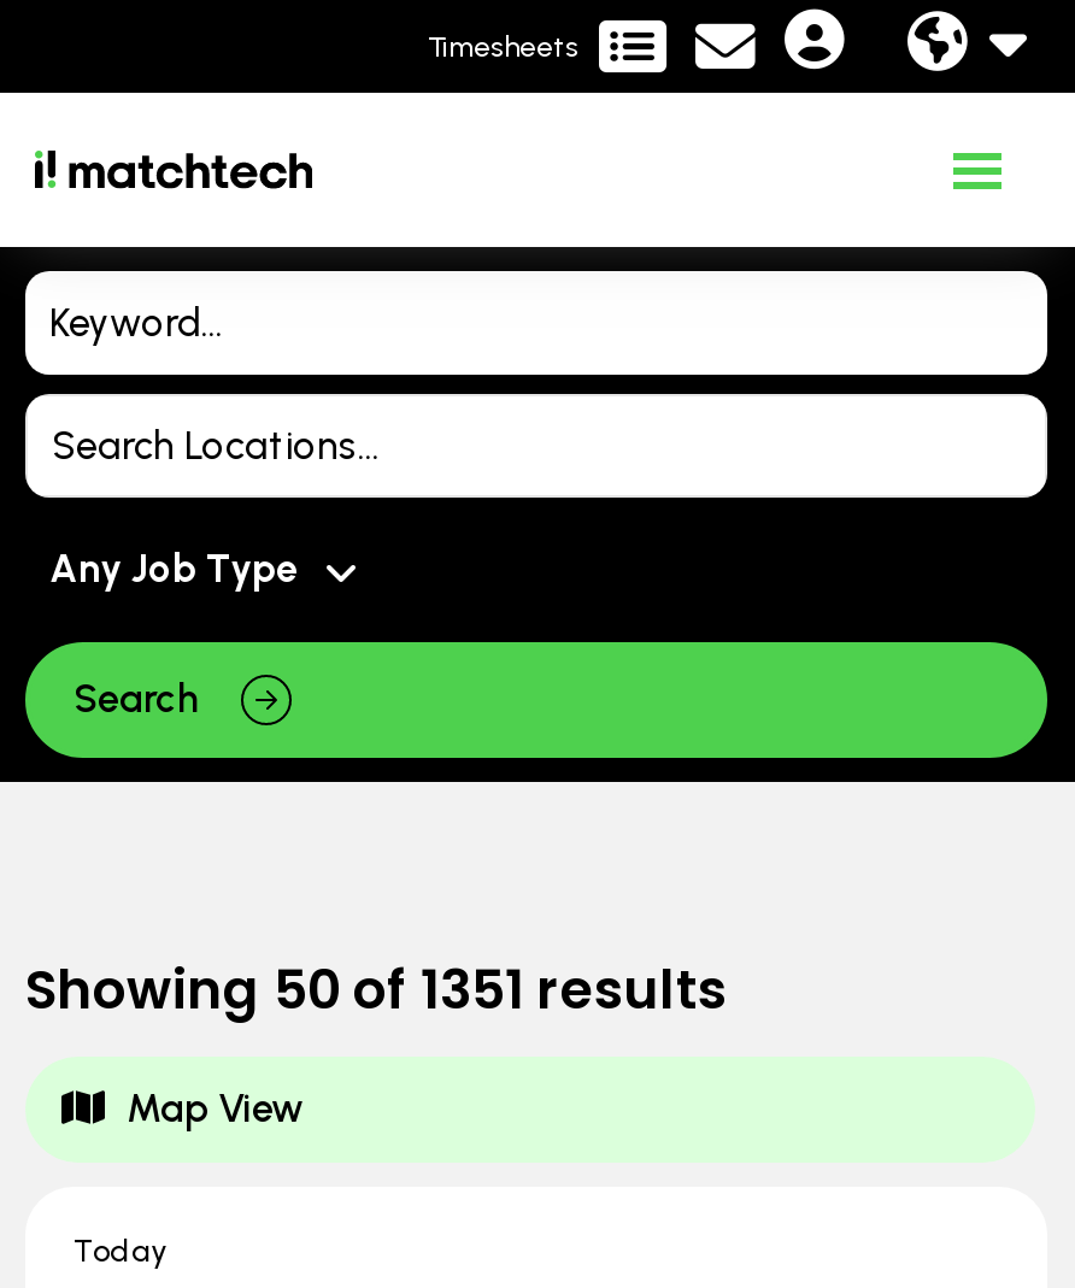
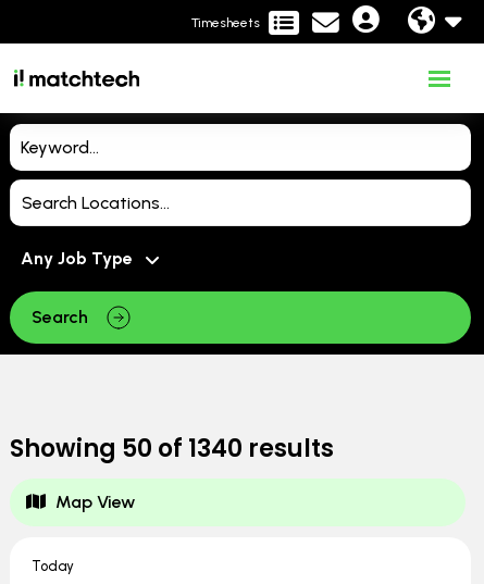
- Showing 50 of 1351 results
+ Showing 50 of 1340 results
